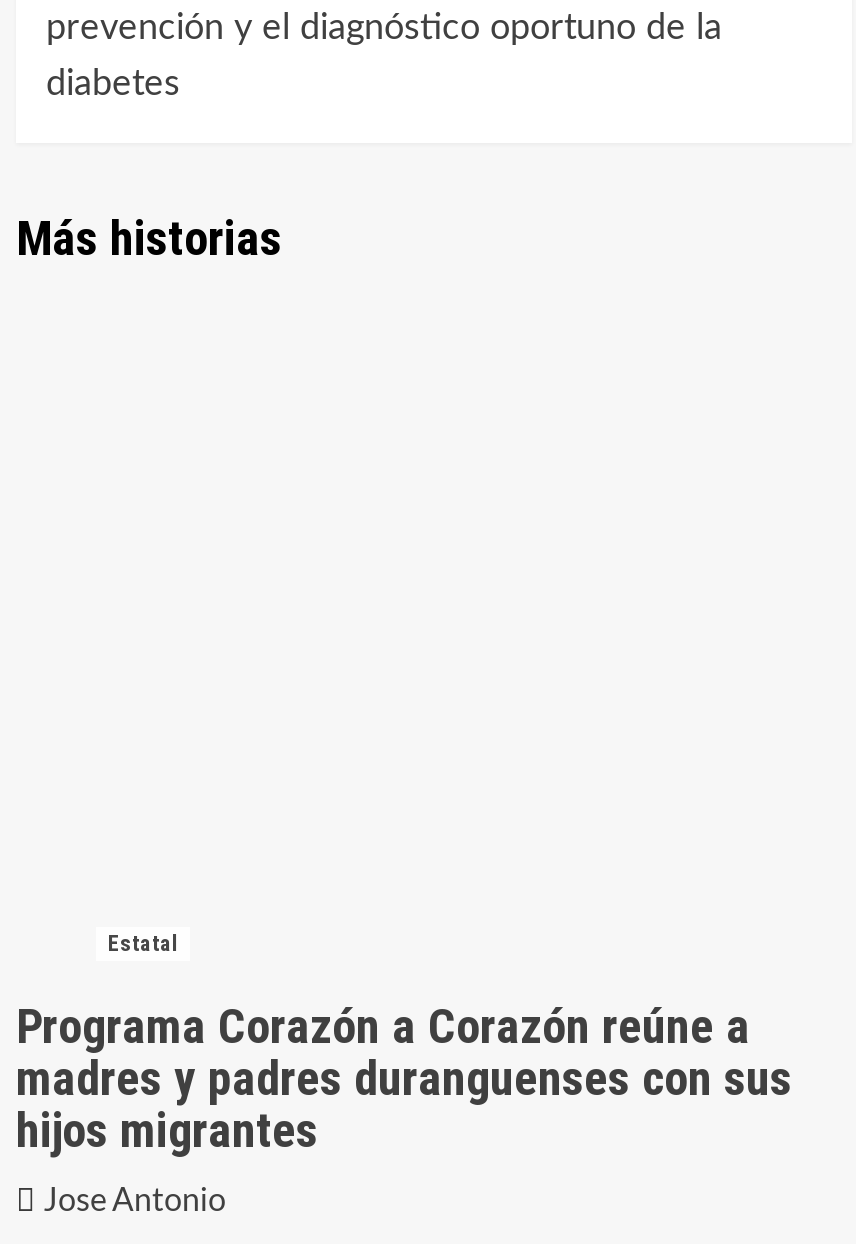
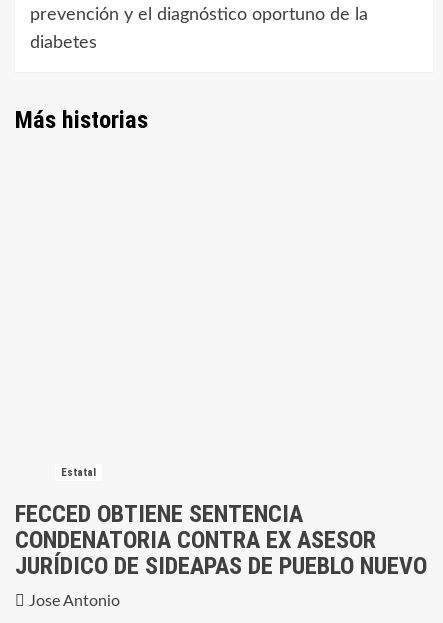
- Programa Corazón a Corazón reúne a
- madres y padres duranguenses con sus
- hijos migrantes
+ FECCED OBTIENE SENTENCIA
+ CONDENATORIA CONTRA EX ASESOR
+ JURÍDICO DE SIDEAPAS DE PUEBLO NUEVO
